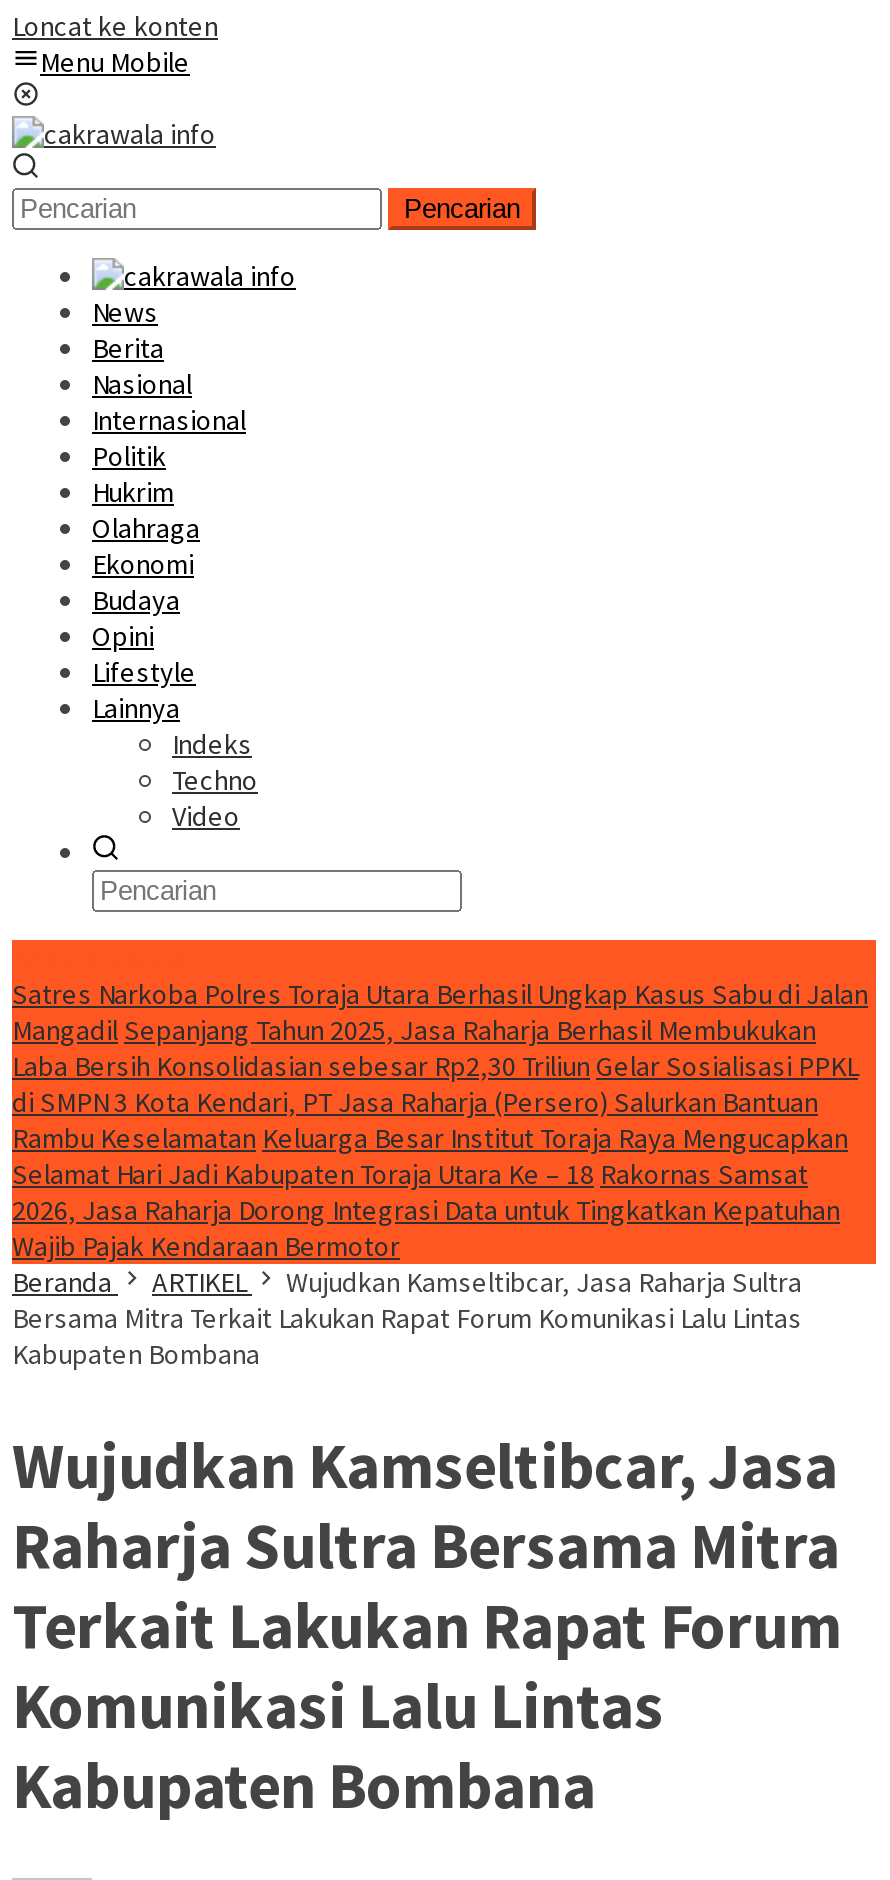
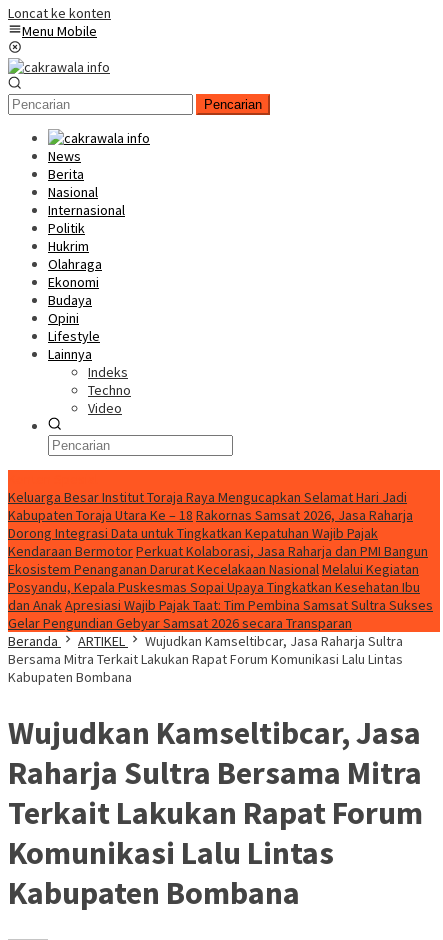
- Satres Narkoba Polres Toraja Utara Berhasil Ungkap Kasus Sabu di Jalan
- Mangadil Sepanjang Tahun 2025, Jasa Raharja Berhasil Membukukan
- Laba Bersih Konsolidasian sebesar Rp2,30 Triliun Gelar Sosialisasi PPKL
- di SMPN 3 Kota Kendari, PT Jasa Raharja (Persero) Salurkan Bantuan
- Rambu Keselamatan Keluarga Besar Institut Toraja Raya Mengucapkan
- Selamat Hari Jadi Kabupaten Toraja Utara Ke – 18 Rakornas Samsat
- 2026, Jasa Raharja Dorong Integrasi Data untuk Tingkatkan Kepatuhan
- Wajib Pajak Kendaraan Bermotor
+ Keluarga Besar Institut Toraja Raya Mengucapkan Selamat Hari Jadi
+ Kabupaten Toraja Utara Ke – 18 Rakornas Samsat 2026, Jasa Raharja
+ Dorong Integrasi Data untuk Tingkatkan Kepatuhan Wajib Pajak
+ Kendaraan Bermotor Perkuat Kolaborasi, Jasa Raharja dan PMI Bangun
+ Ekosistem Penanganan Darurat Kecelakaan Nasional Melalui Kegiatan
+ Posyandu, Kepala Puskesmas Sopai Upaya Tingkatkan Kesehatan Ibu
+ dan Anak Apresiasi Wajib Pajak Taat: Tim Pembina Samsat Sultra Sukses
+ Gelar Pengundian Gebyar Samsat 2026 secara Transparan
